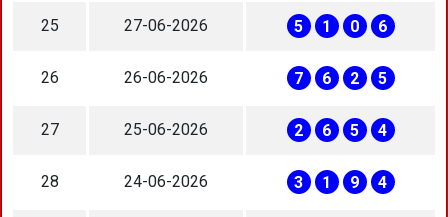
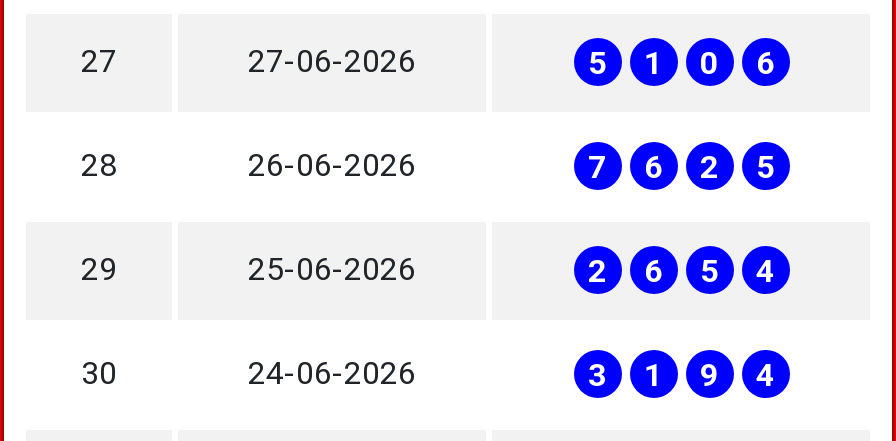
- 25
+ 27

- 26
+ 28

- 27
+ 29

- 28
+ 30
